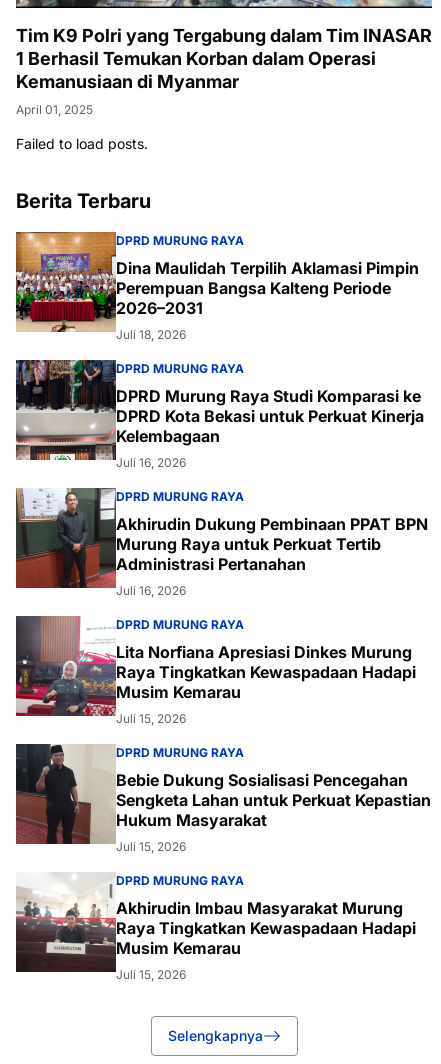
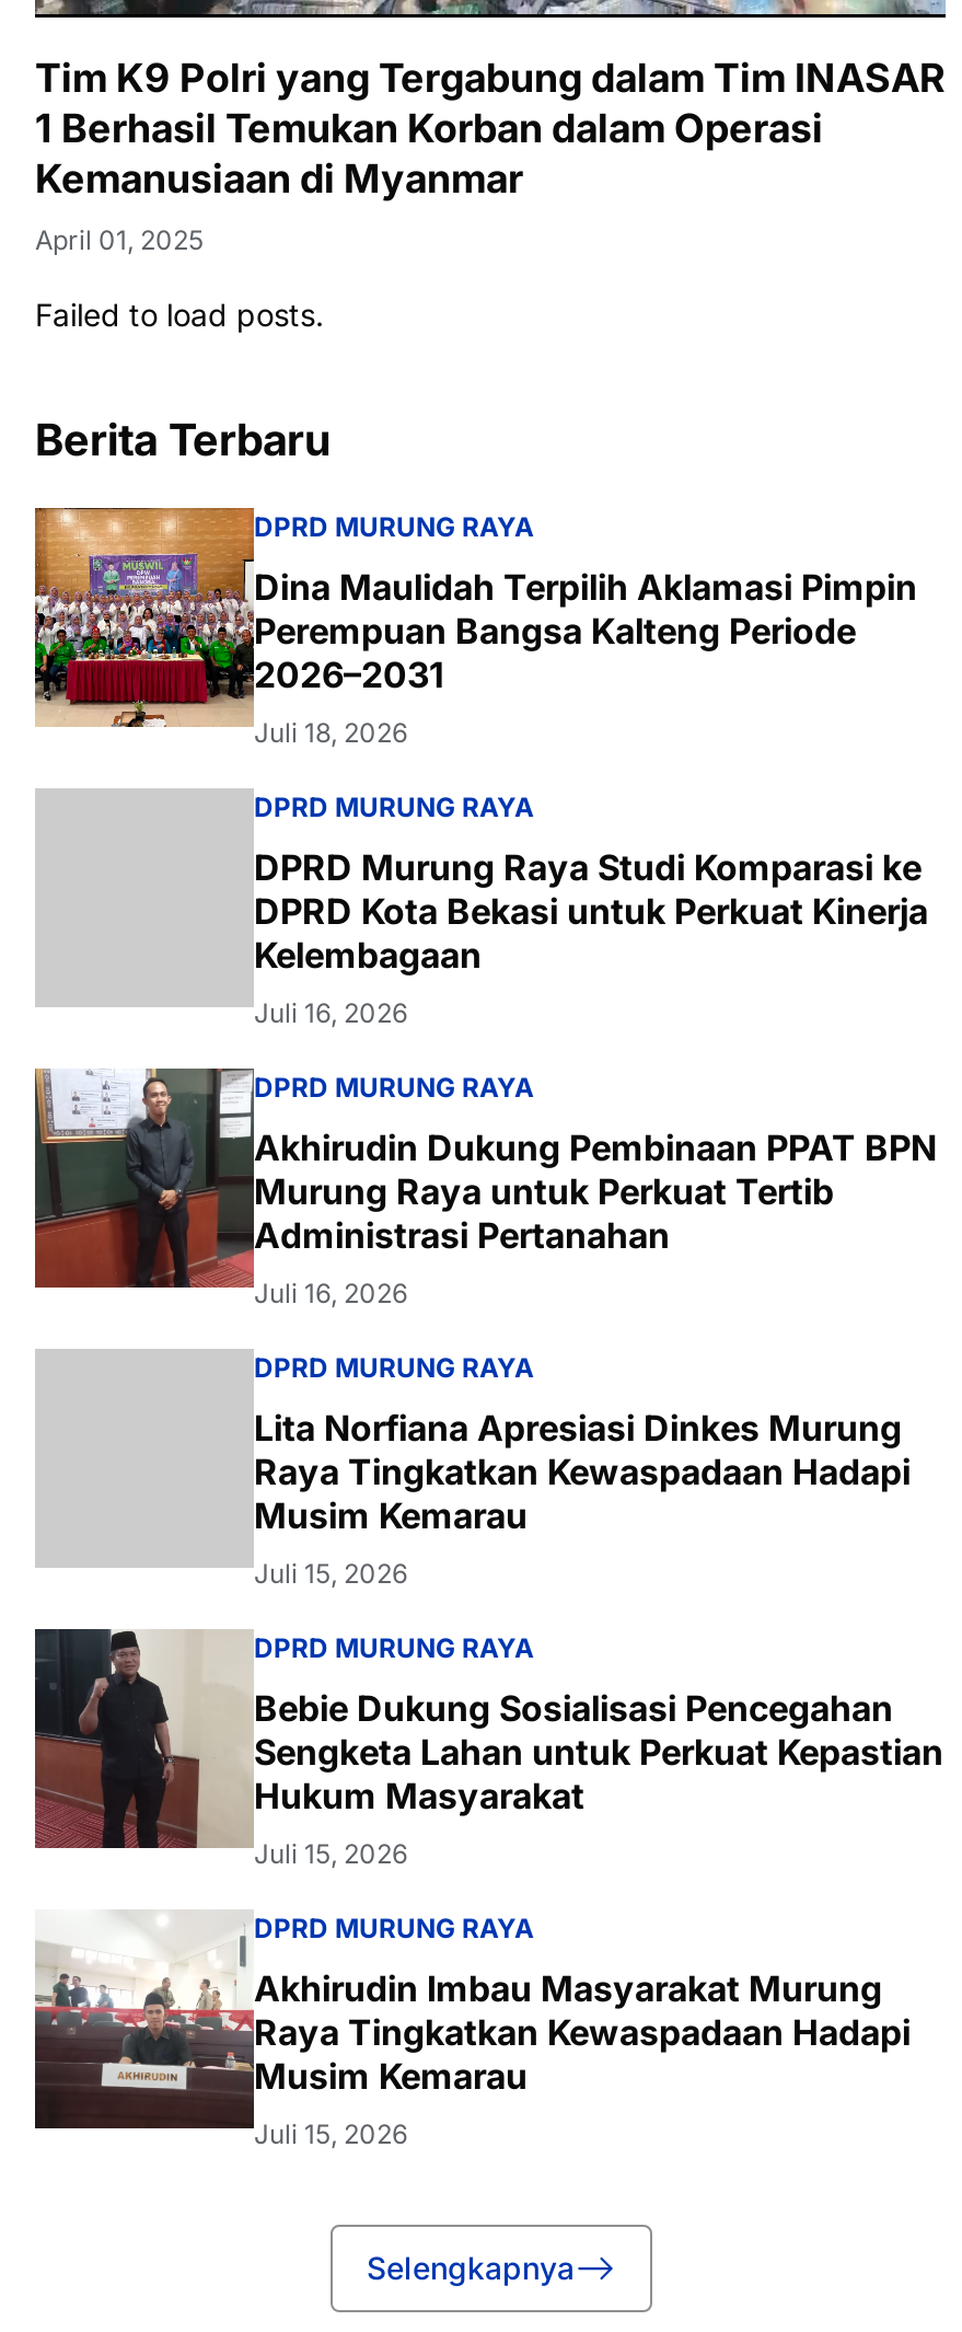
- [image]

- [image]
